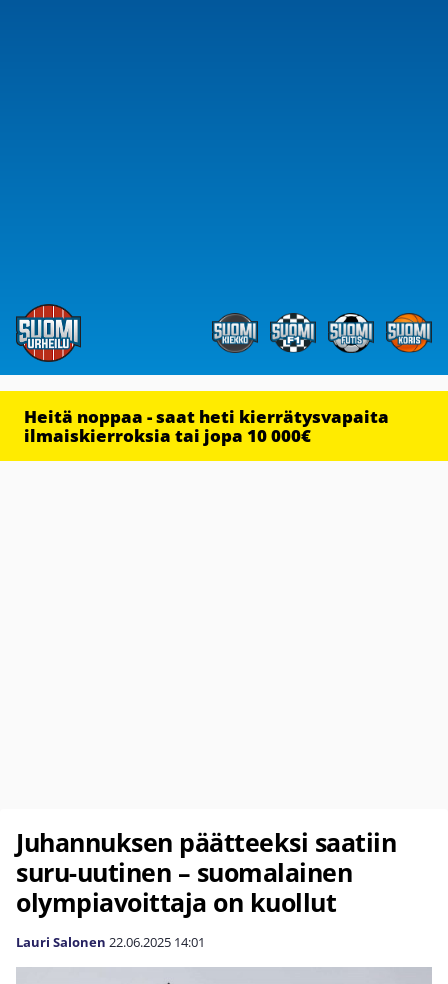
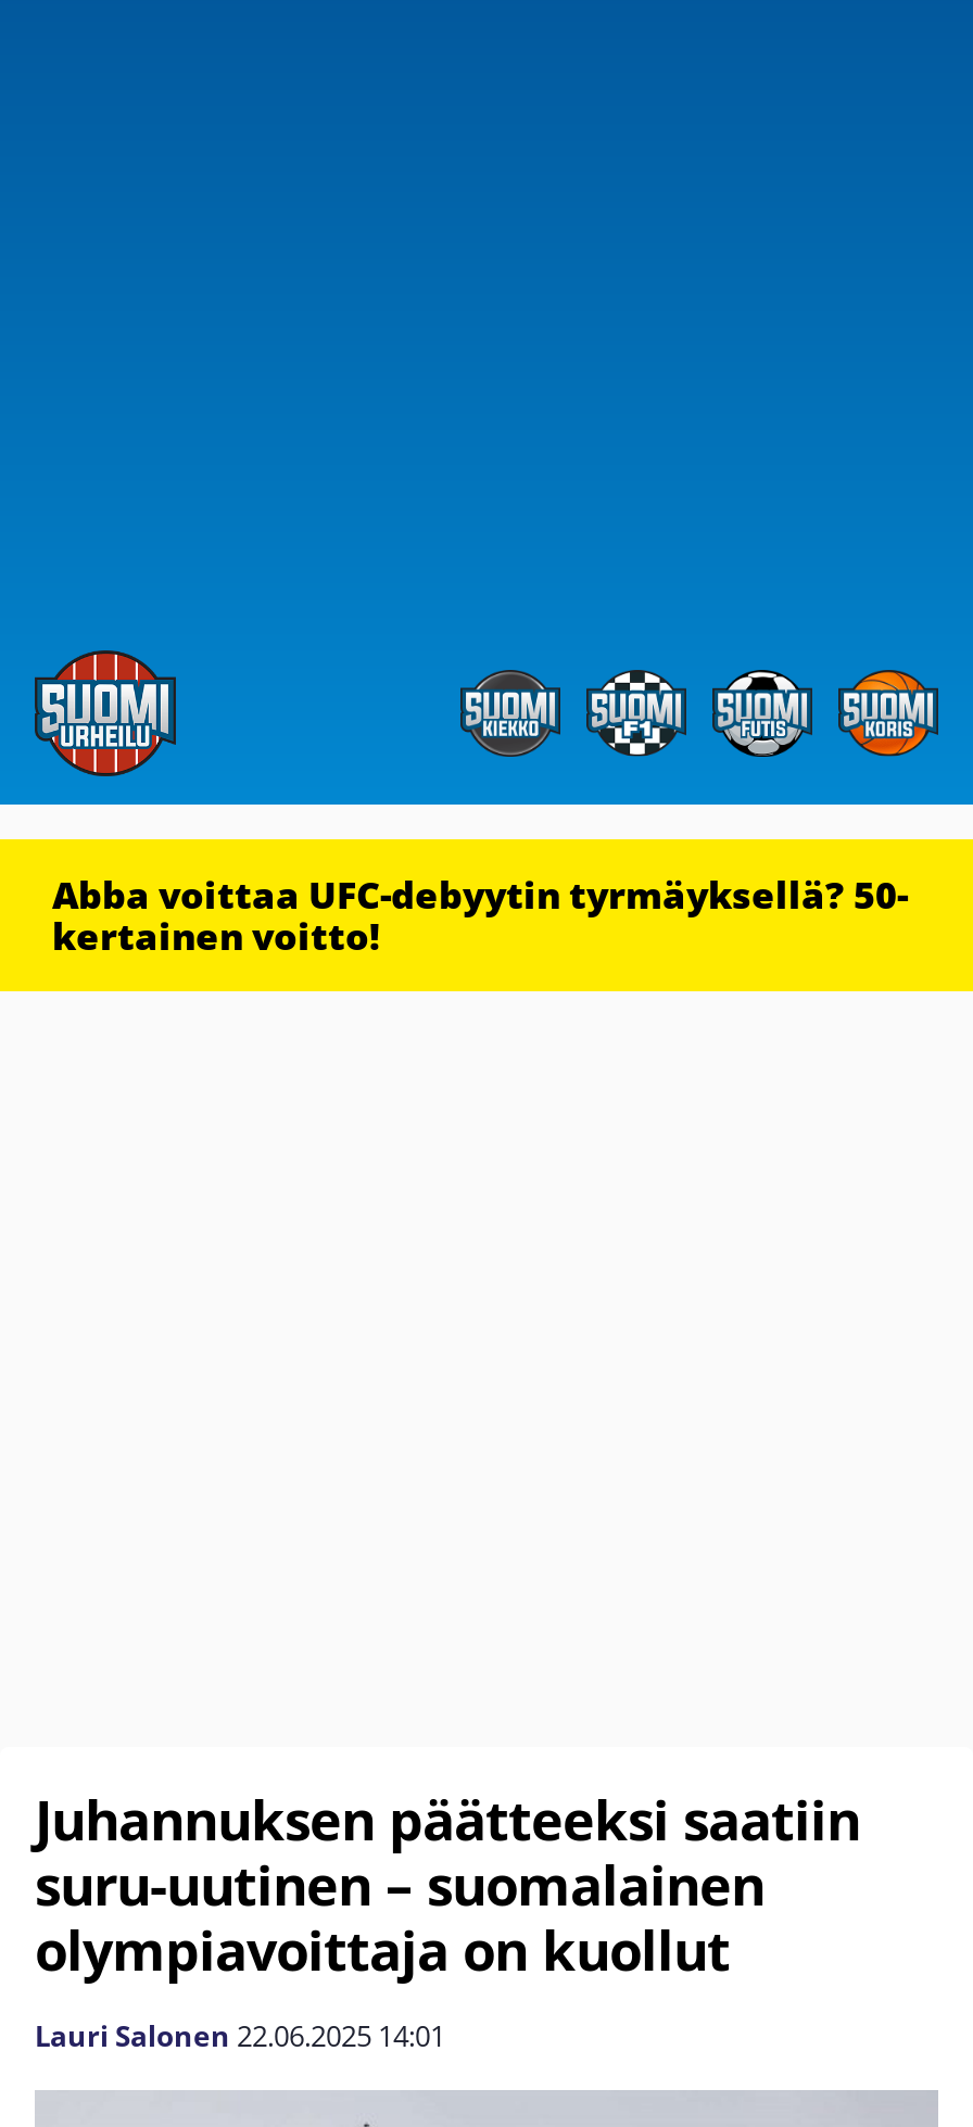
- Heitä noppaa - saat heti kierrätysvapaita
- ilmaiskierroksia tai jopa 10 000€
+ Abba voittaa UFC-debyytin tyrmäyksellä? 50-
+ kertainen voitto!
